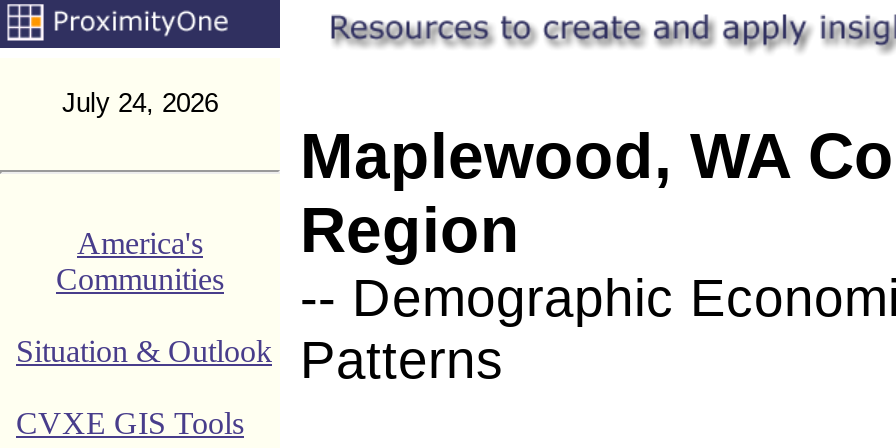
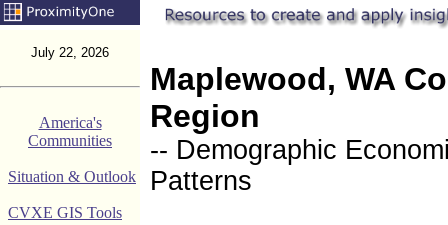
- July 24, 2026
+ July 22, 2026
